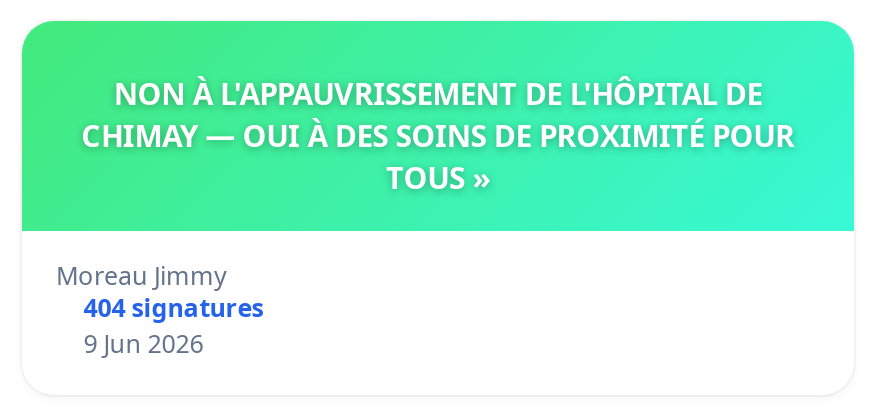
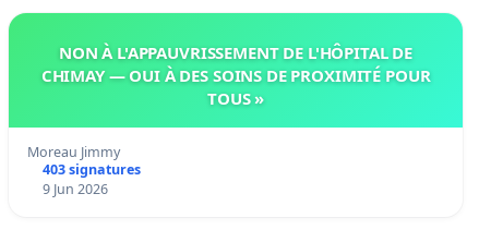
- 404 signatures
+ 403 signatures
